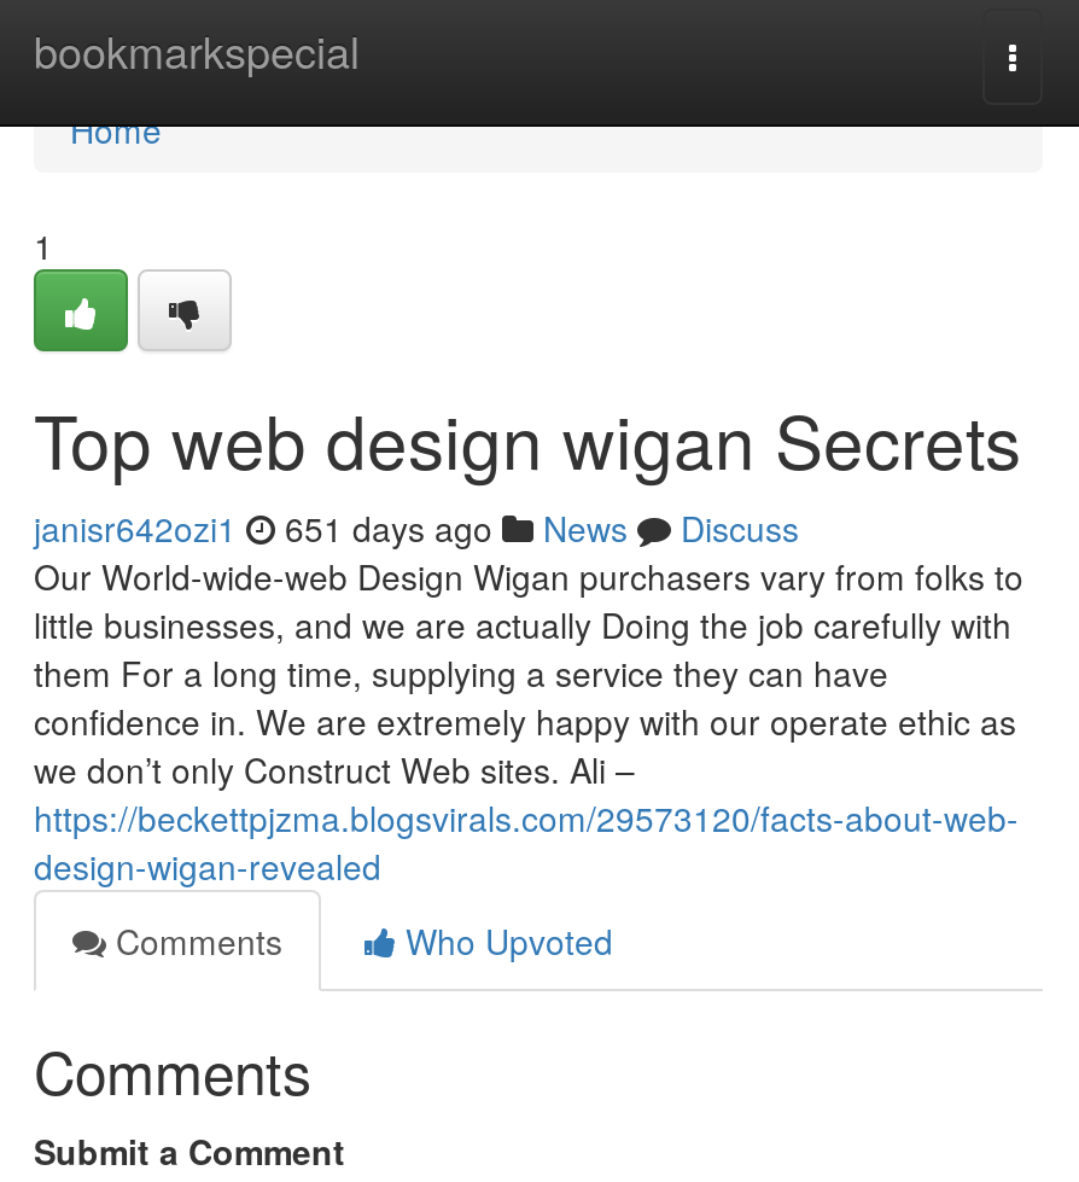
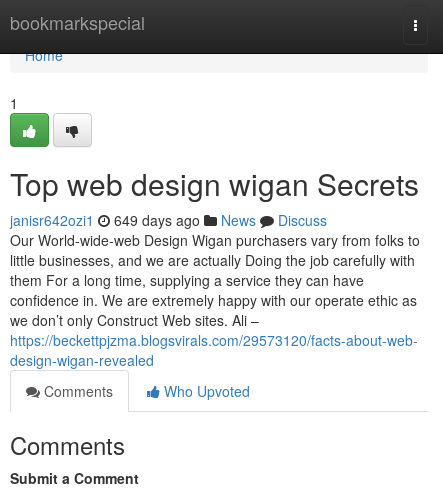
- janisr642ozi1 651 days ago News Discuss
+ janisr642ozi1 649 days ago News Discuss
